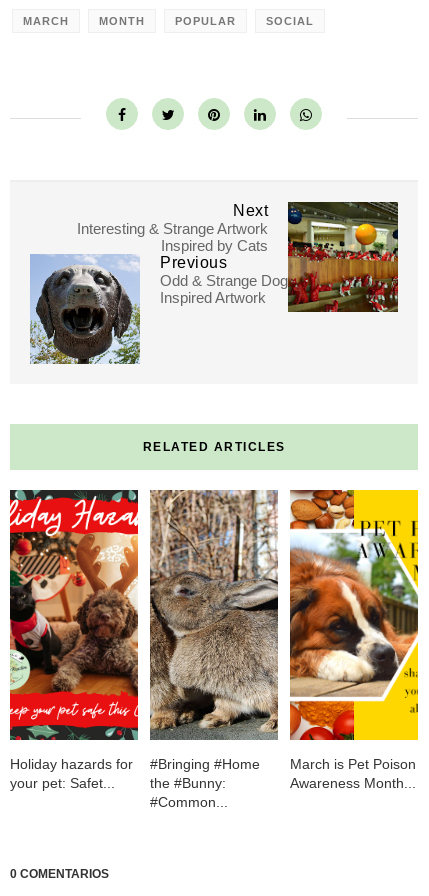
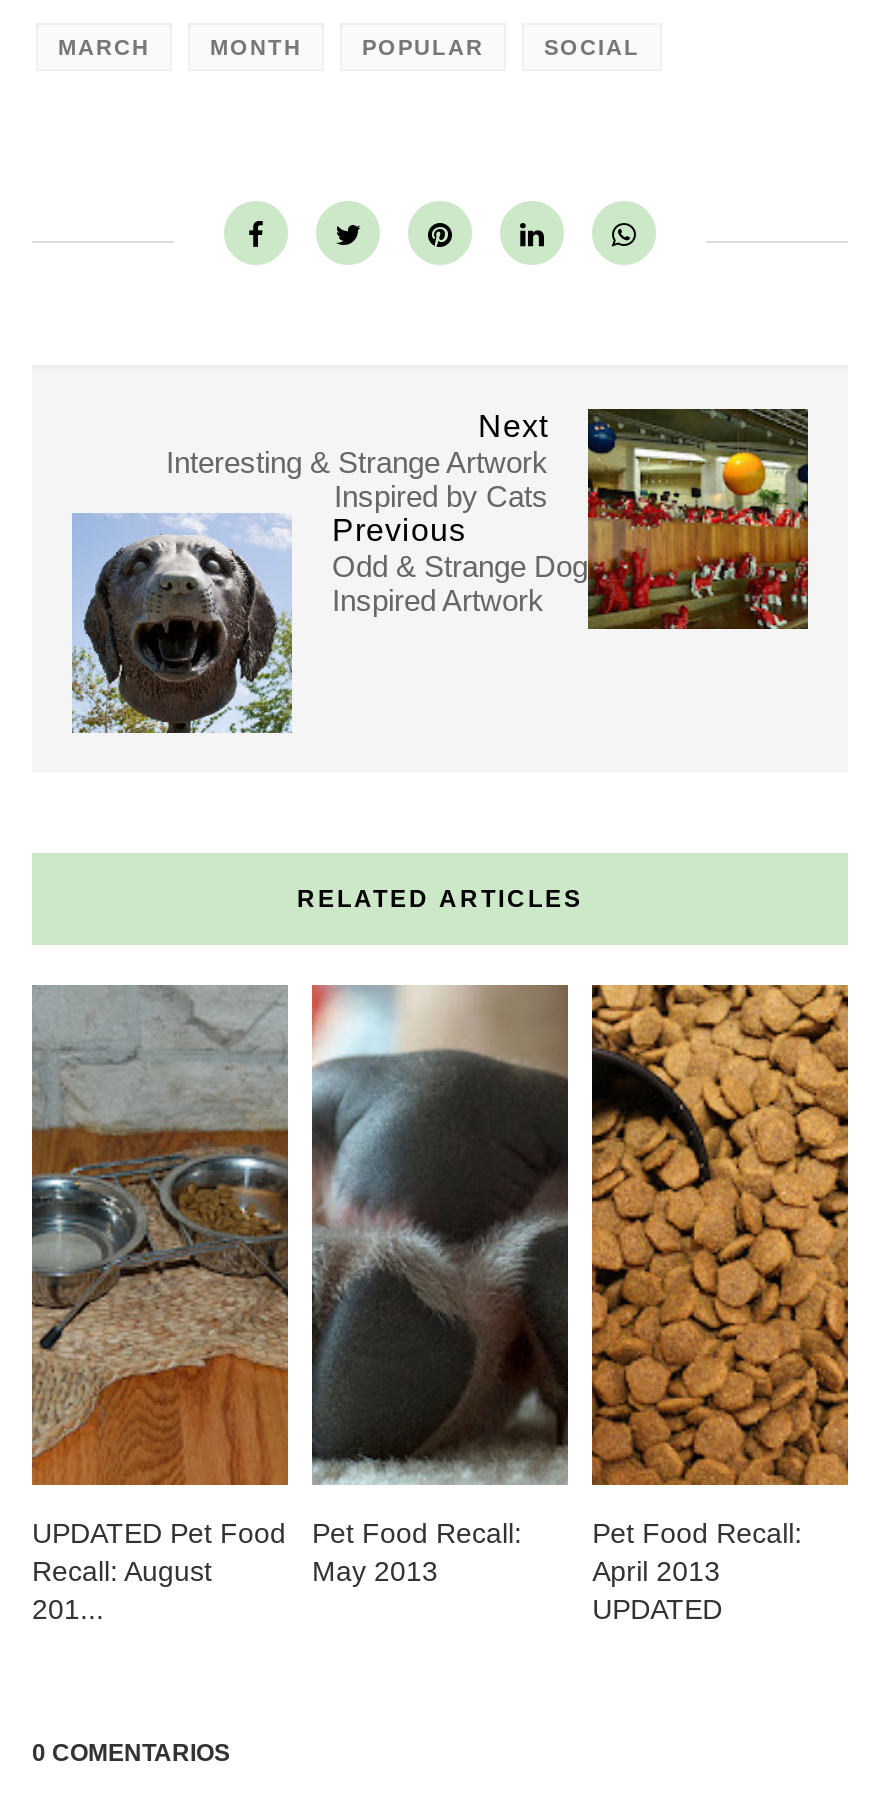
- [image]
- Holiday hazards for
- your pet: Safet...
+ [image]
+ UPDATED Pet Food
+ Recall: August
+ 201...

- [image]
- #Bringing #Home
- the #Bunny:
- #Common...
+ [image]
+ Pet Food Recall:
+ May 2013

- [image]
- March is Pet Poison
- Awareness Month...
+ [image]
+ Pet Food Recall:
+ April 2013
+ UPDATED
